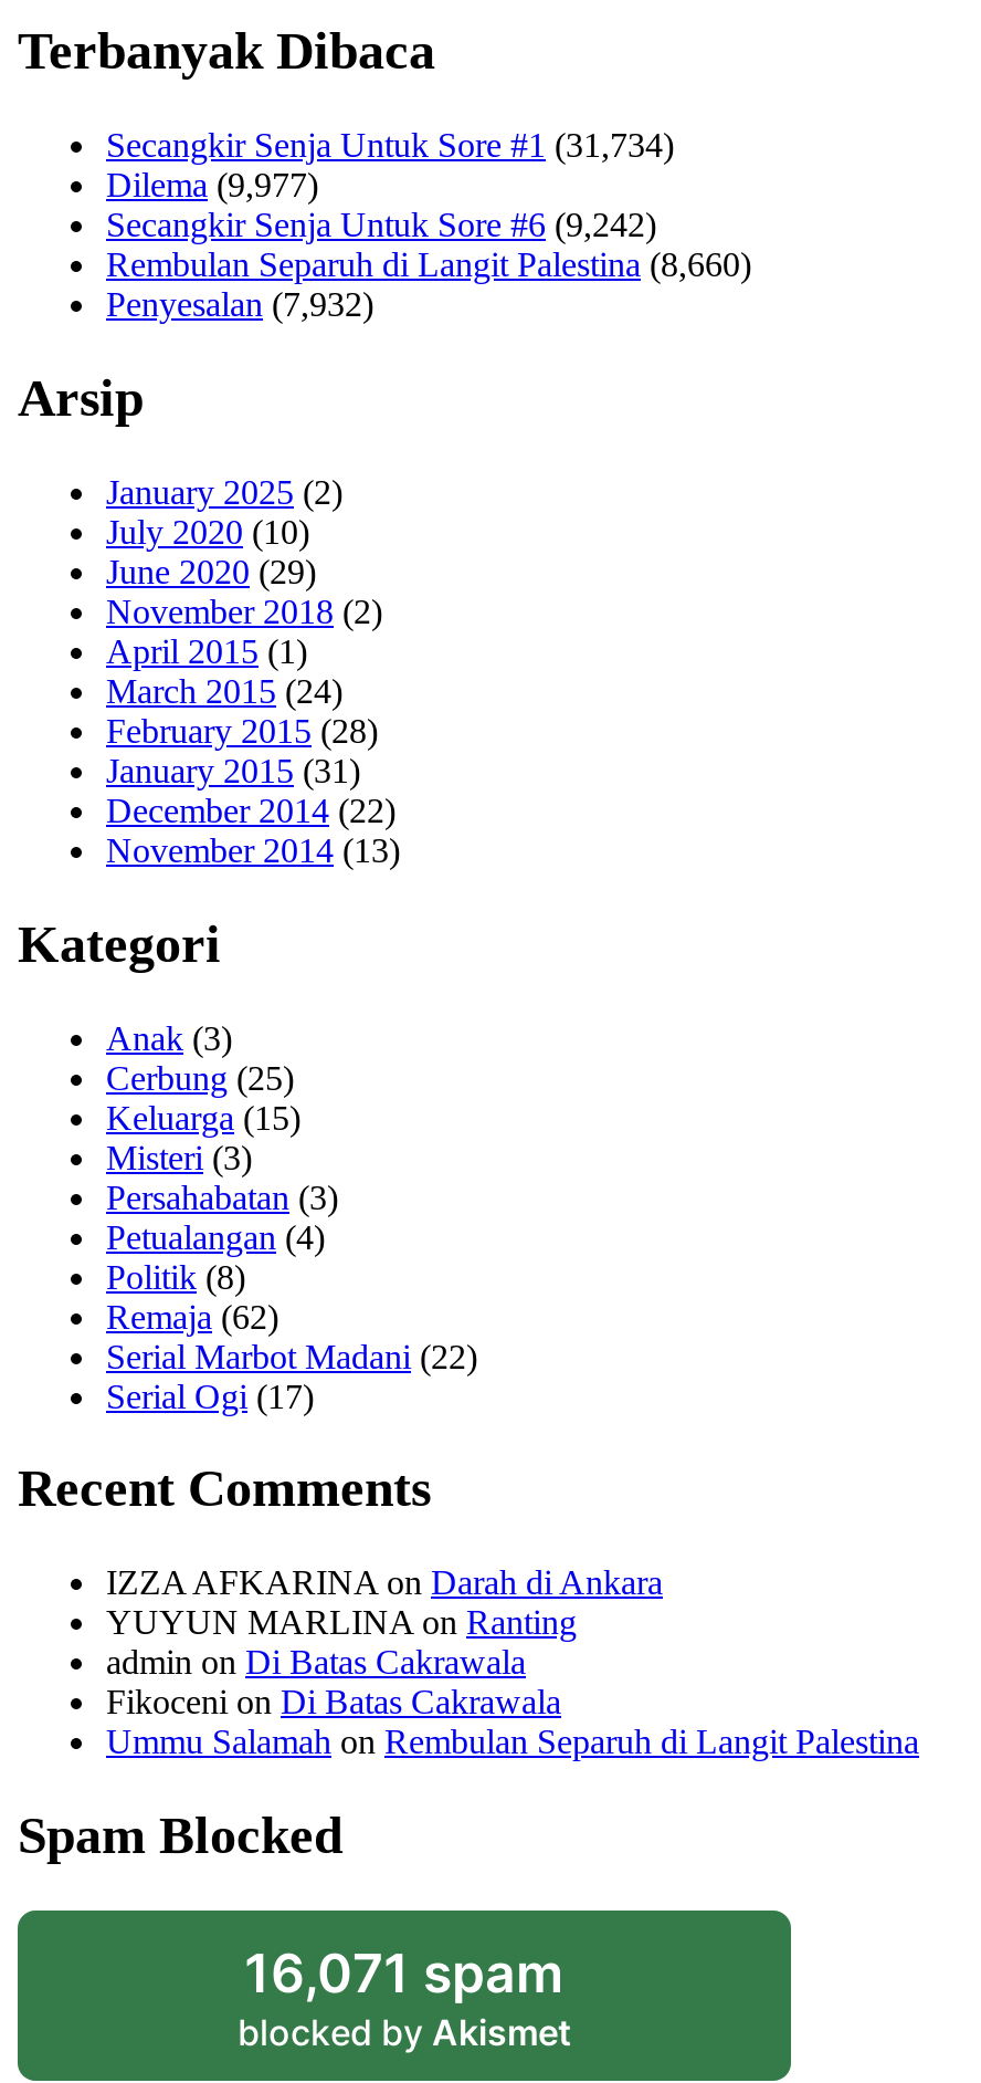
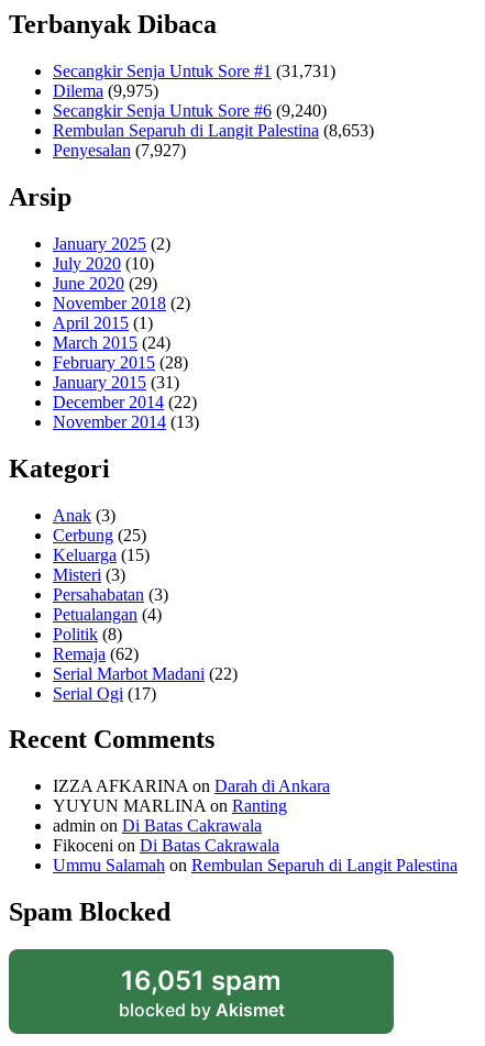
- Secangkir Senja Untuk Sore #1 (31,734)
+ Secangkir Senja Untuk Sore #1 (31,731)

- Dilema (9,977)
+ Dilema (9,975)

- Secangkir Senja Untuk Sore #6 (9,242)
+ Secangkir Senja Untuk Sore #6 (9,240)

- Rembulan Separuh di Langit Palestina (8,660)
+ Rembulan Separuh di Langit Palestina (8,653)

- Penyesalan (7,932)
+ Penyesalan (7,927)

- 16,071 spam
+ 16,051 spam
